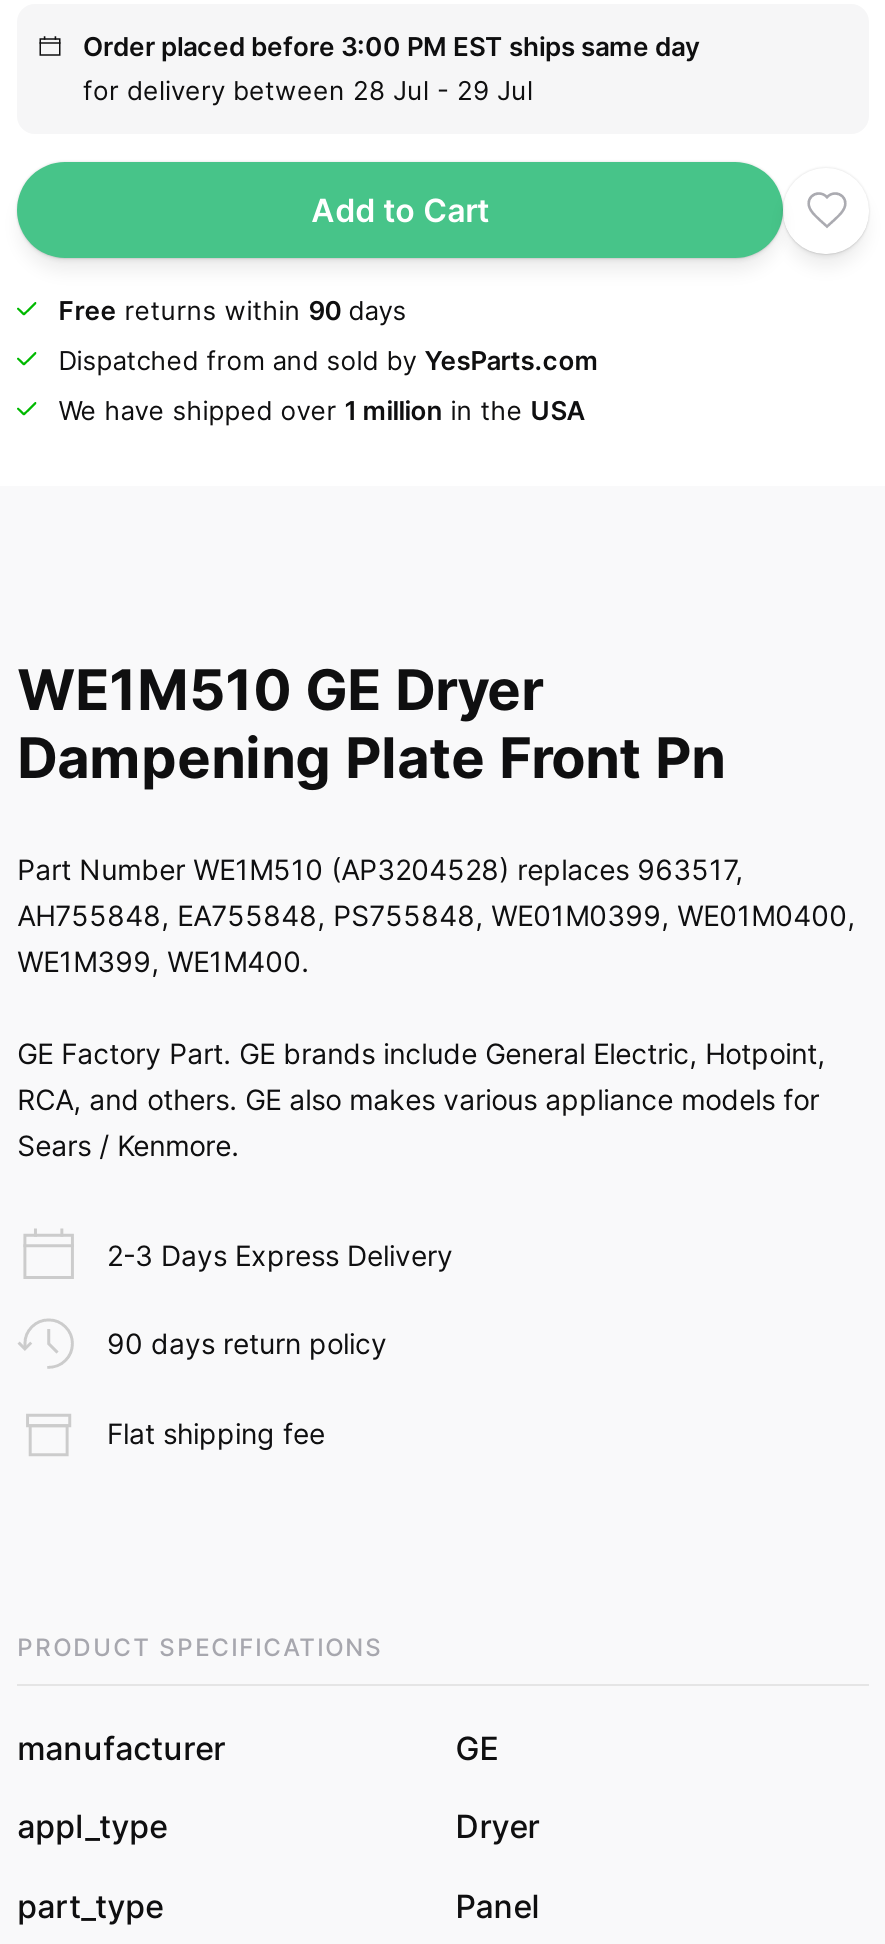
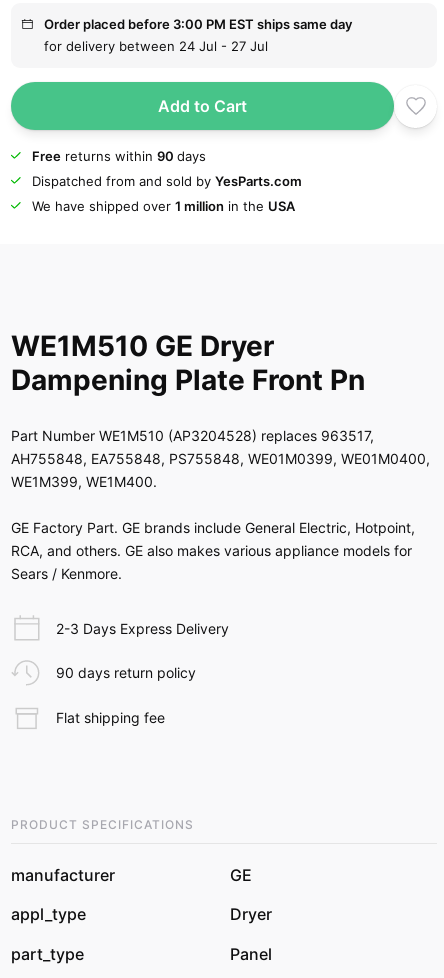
- for delivery between 28 Jul - 29 Jul
+ for delivery between 24 Jul - 27 Jul
